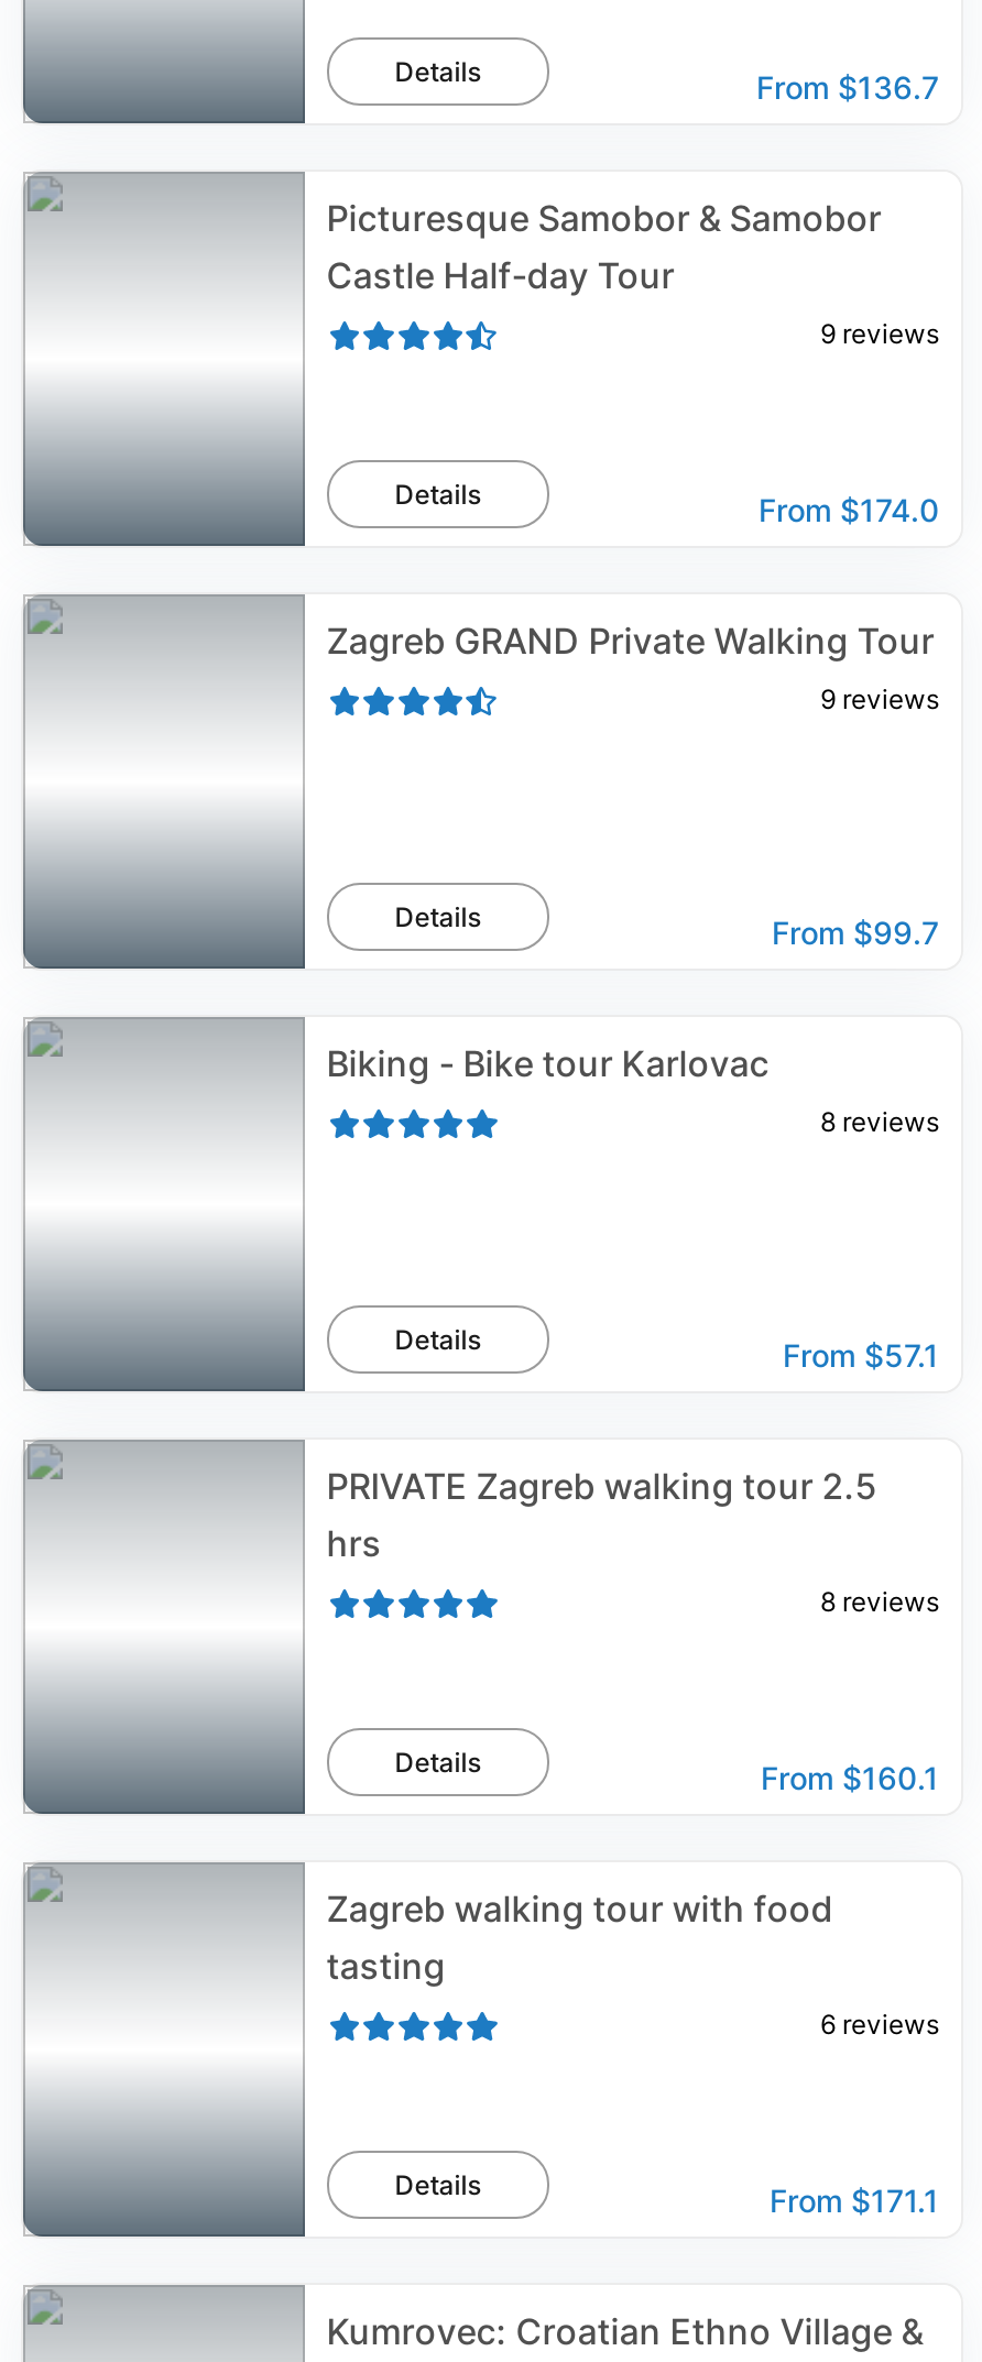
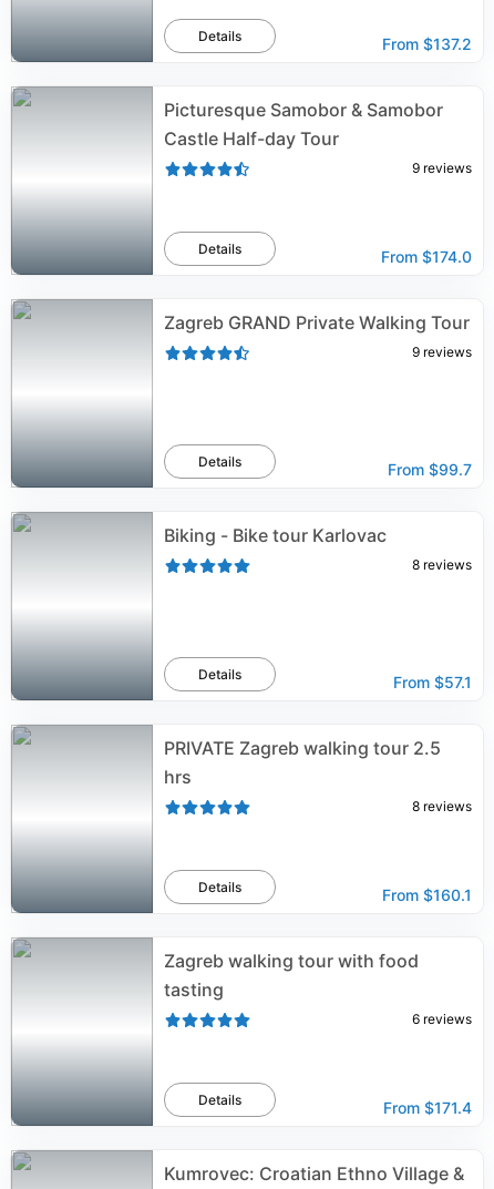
- From $136.7
+ From $137.2

- From $171.1
+ From $171.4
